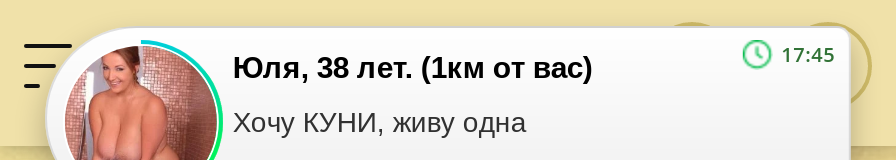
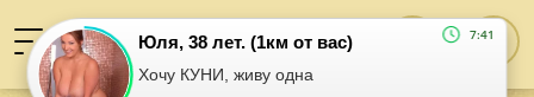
- 17:45
+ 7:41
